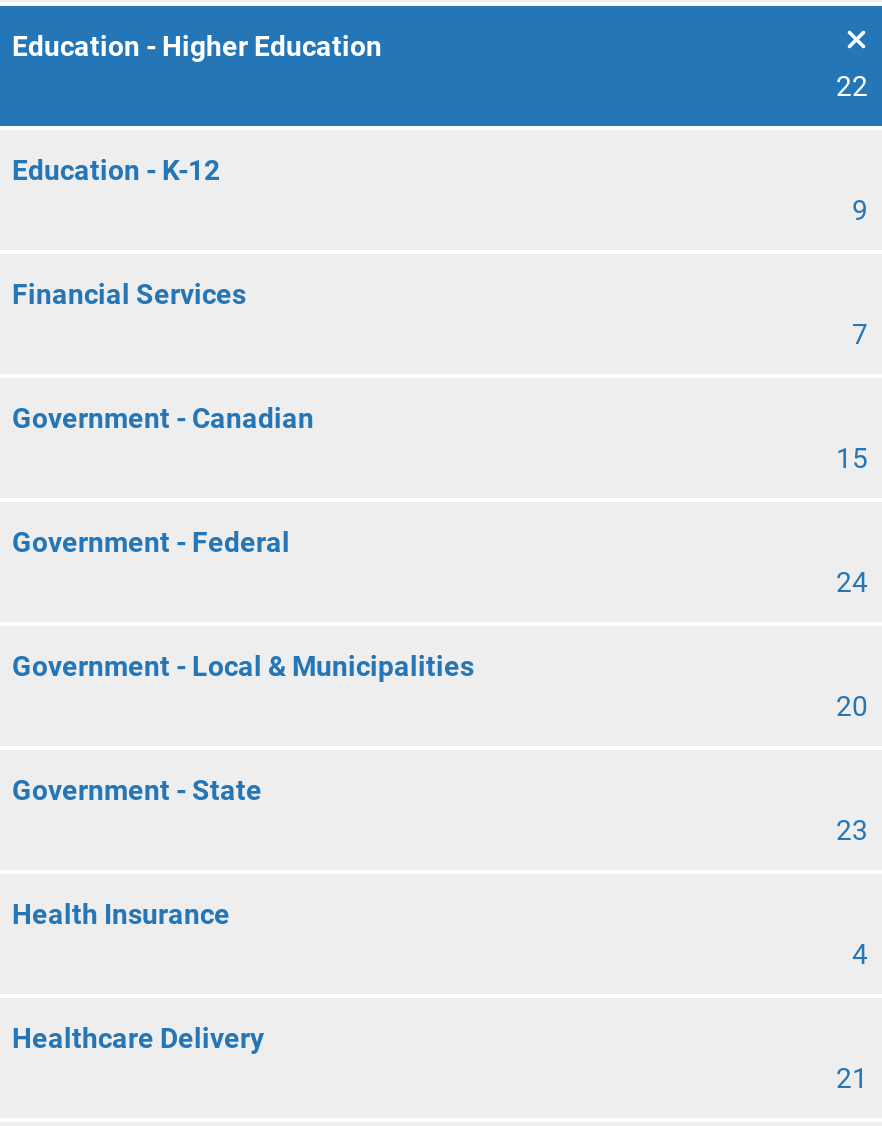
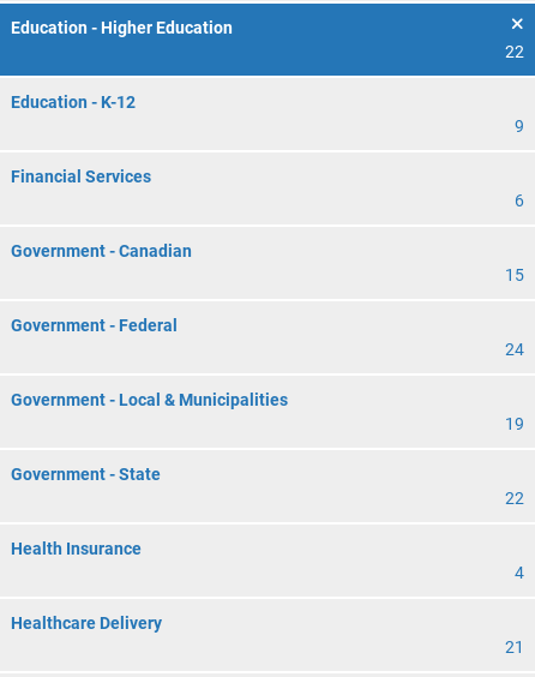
- 7
+ 6

- 20
+ 19

- 23
+ 22
